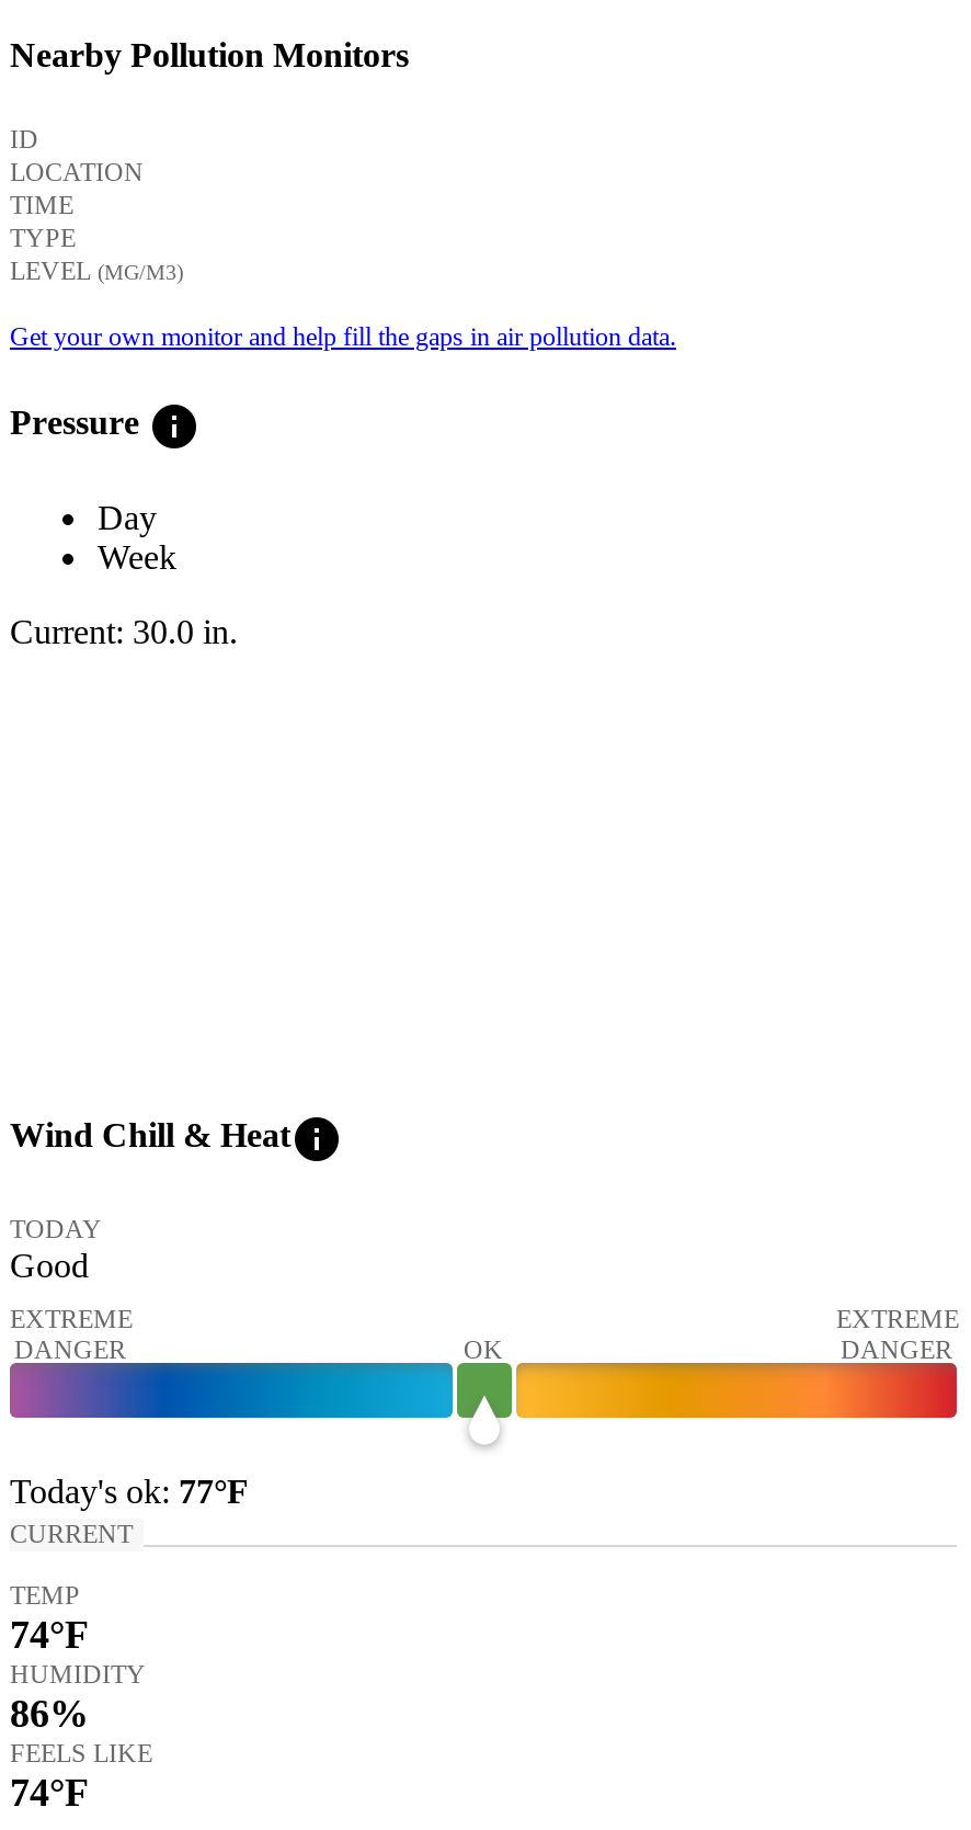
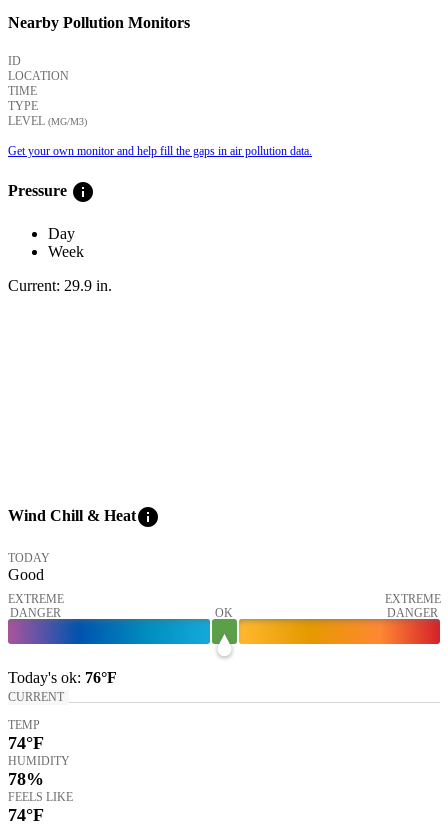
- Current: 30.0 in.
+ Current: 29.9 in.

- Today's ok: 77°F
+ Today's ok: 76°F

- 86%
+ 78%
